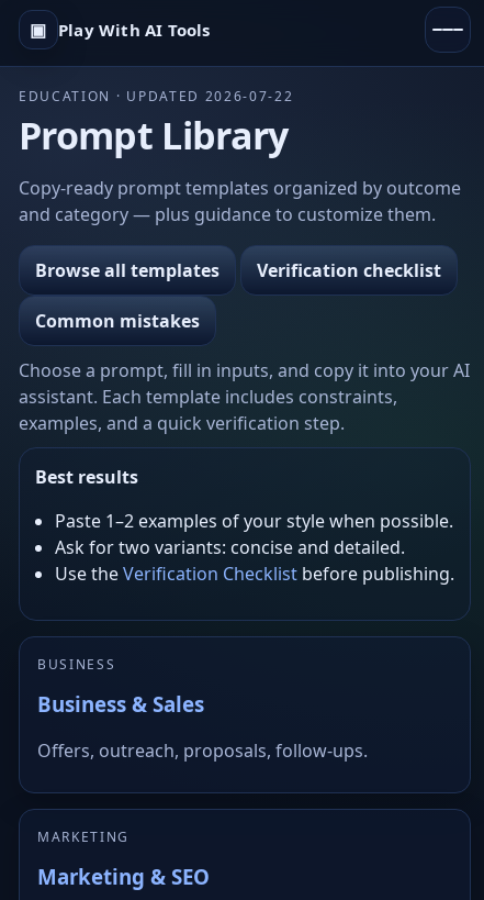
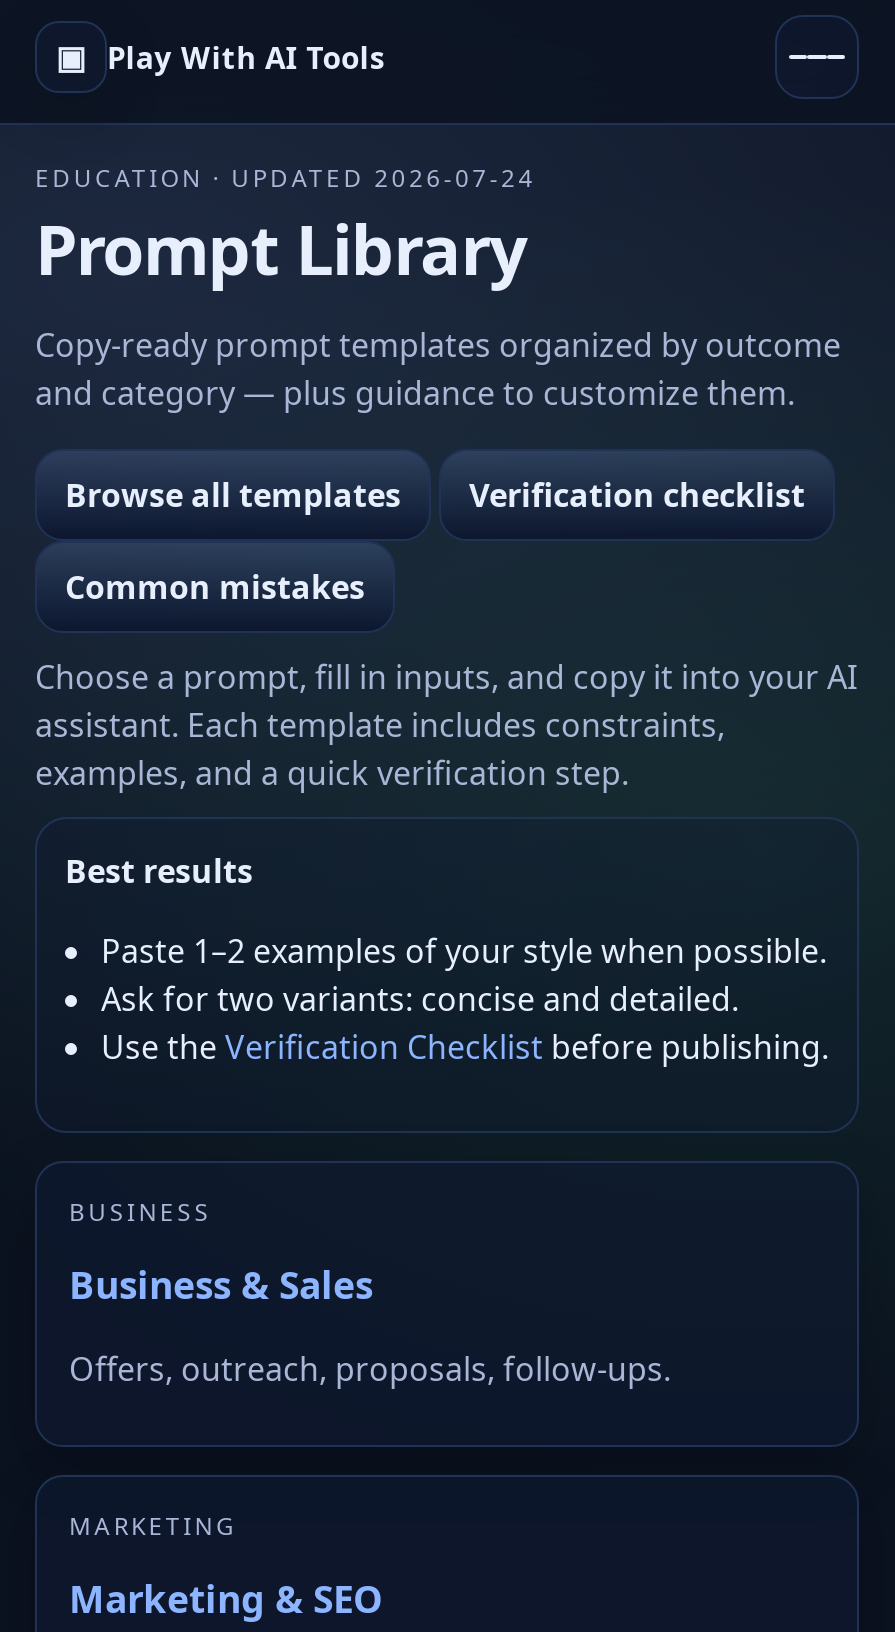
- EDUCATION · UPDATED 2026-07-22
+ EDUCATION · UPDATED 2026-07-24
